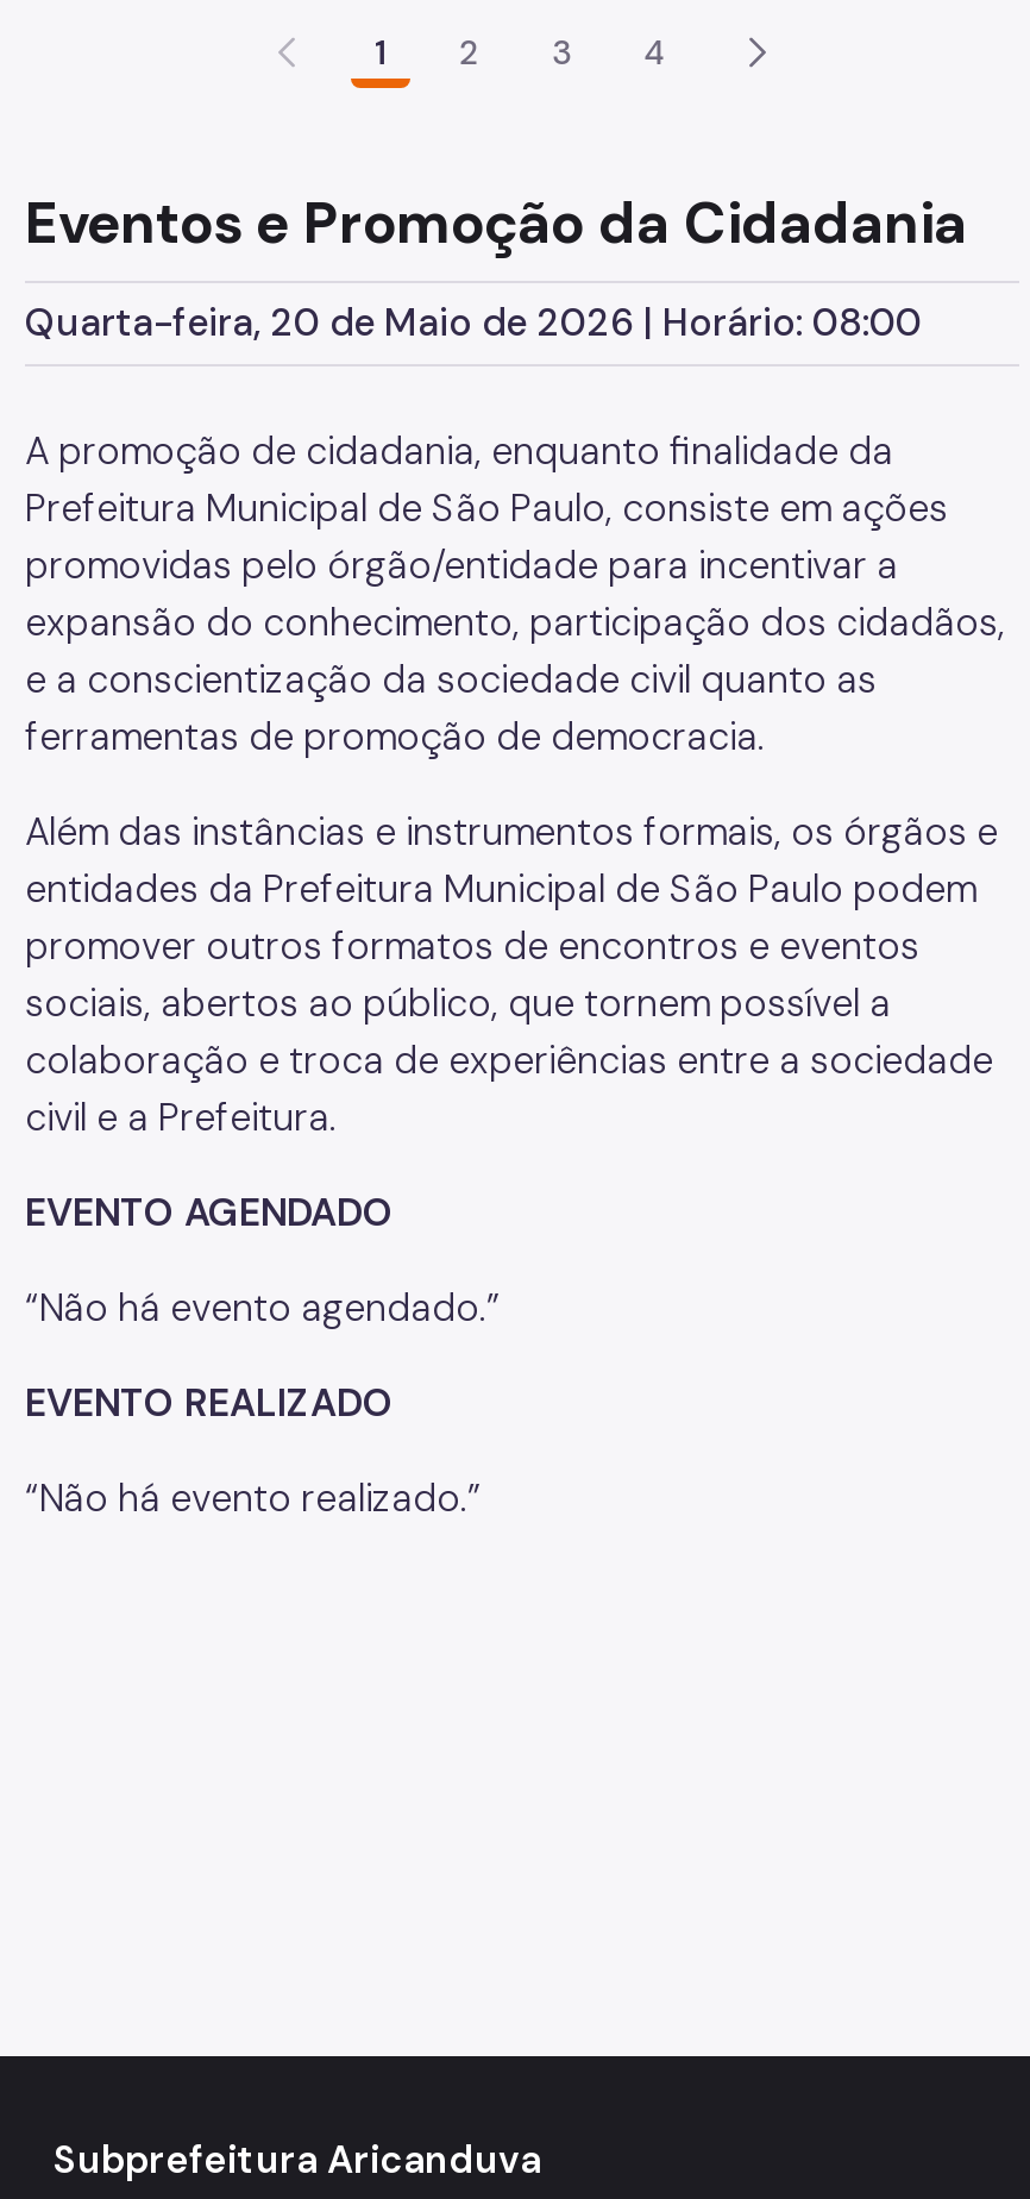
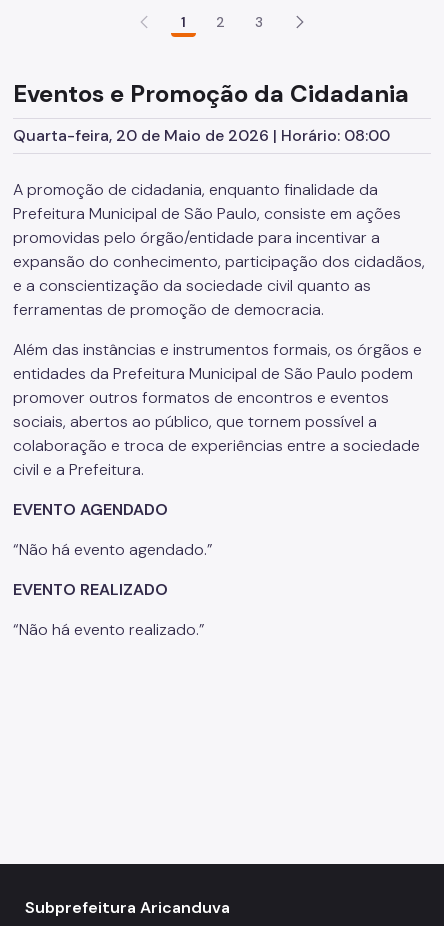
- 4
